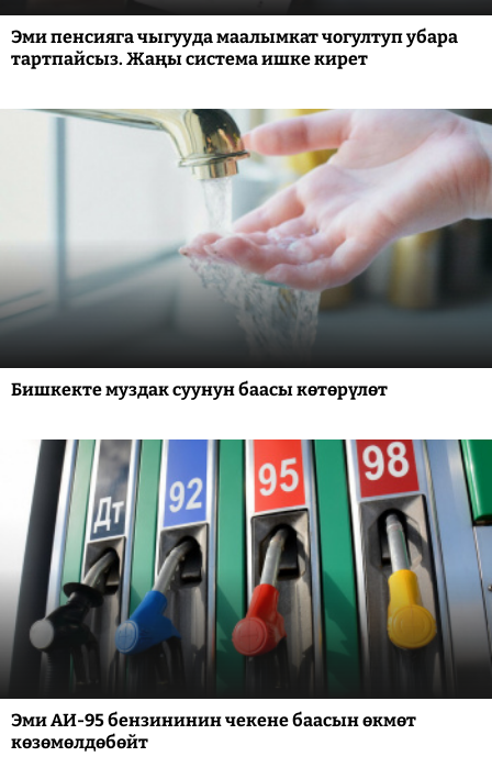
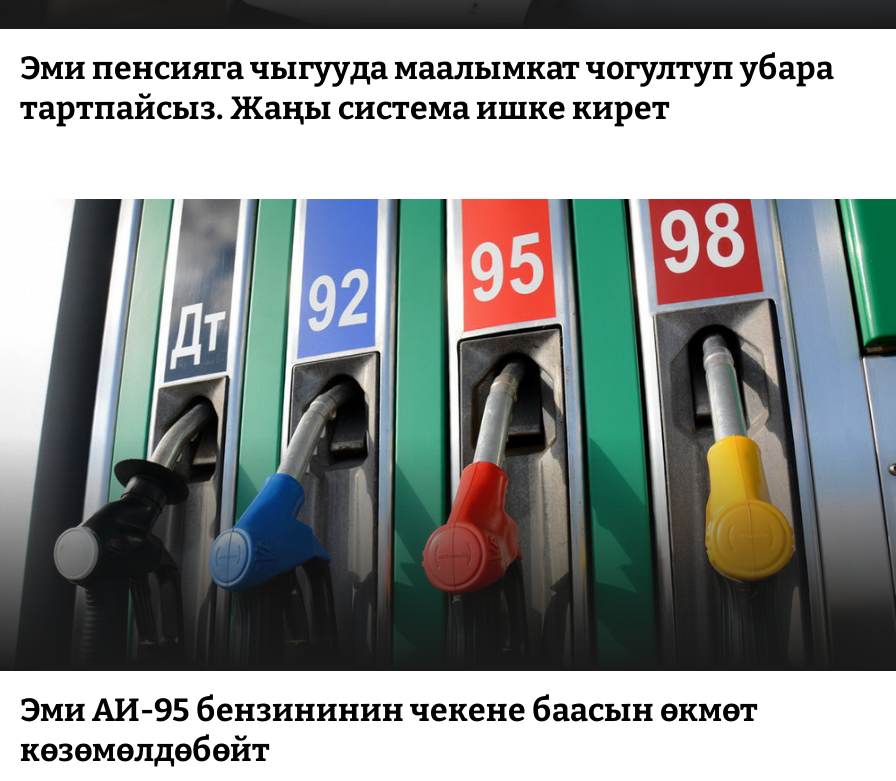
- [image]
- Бишкекте муздак суунун баасы көтөрүлөт
